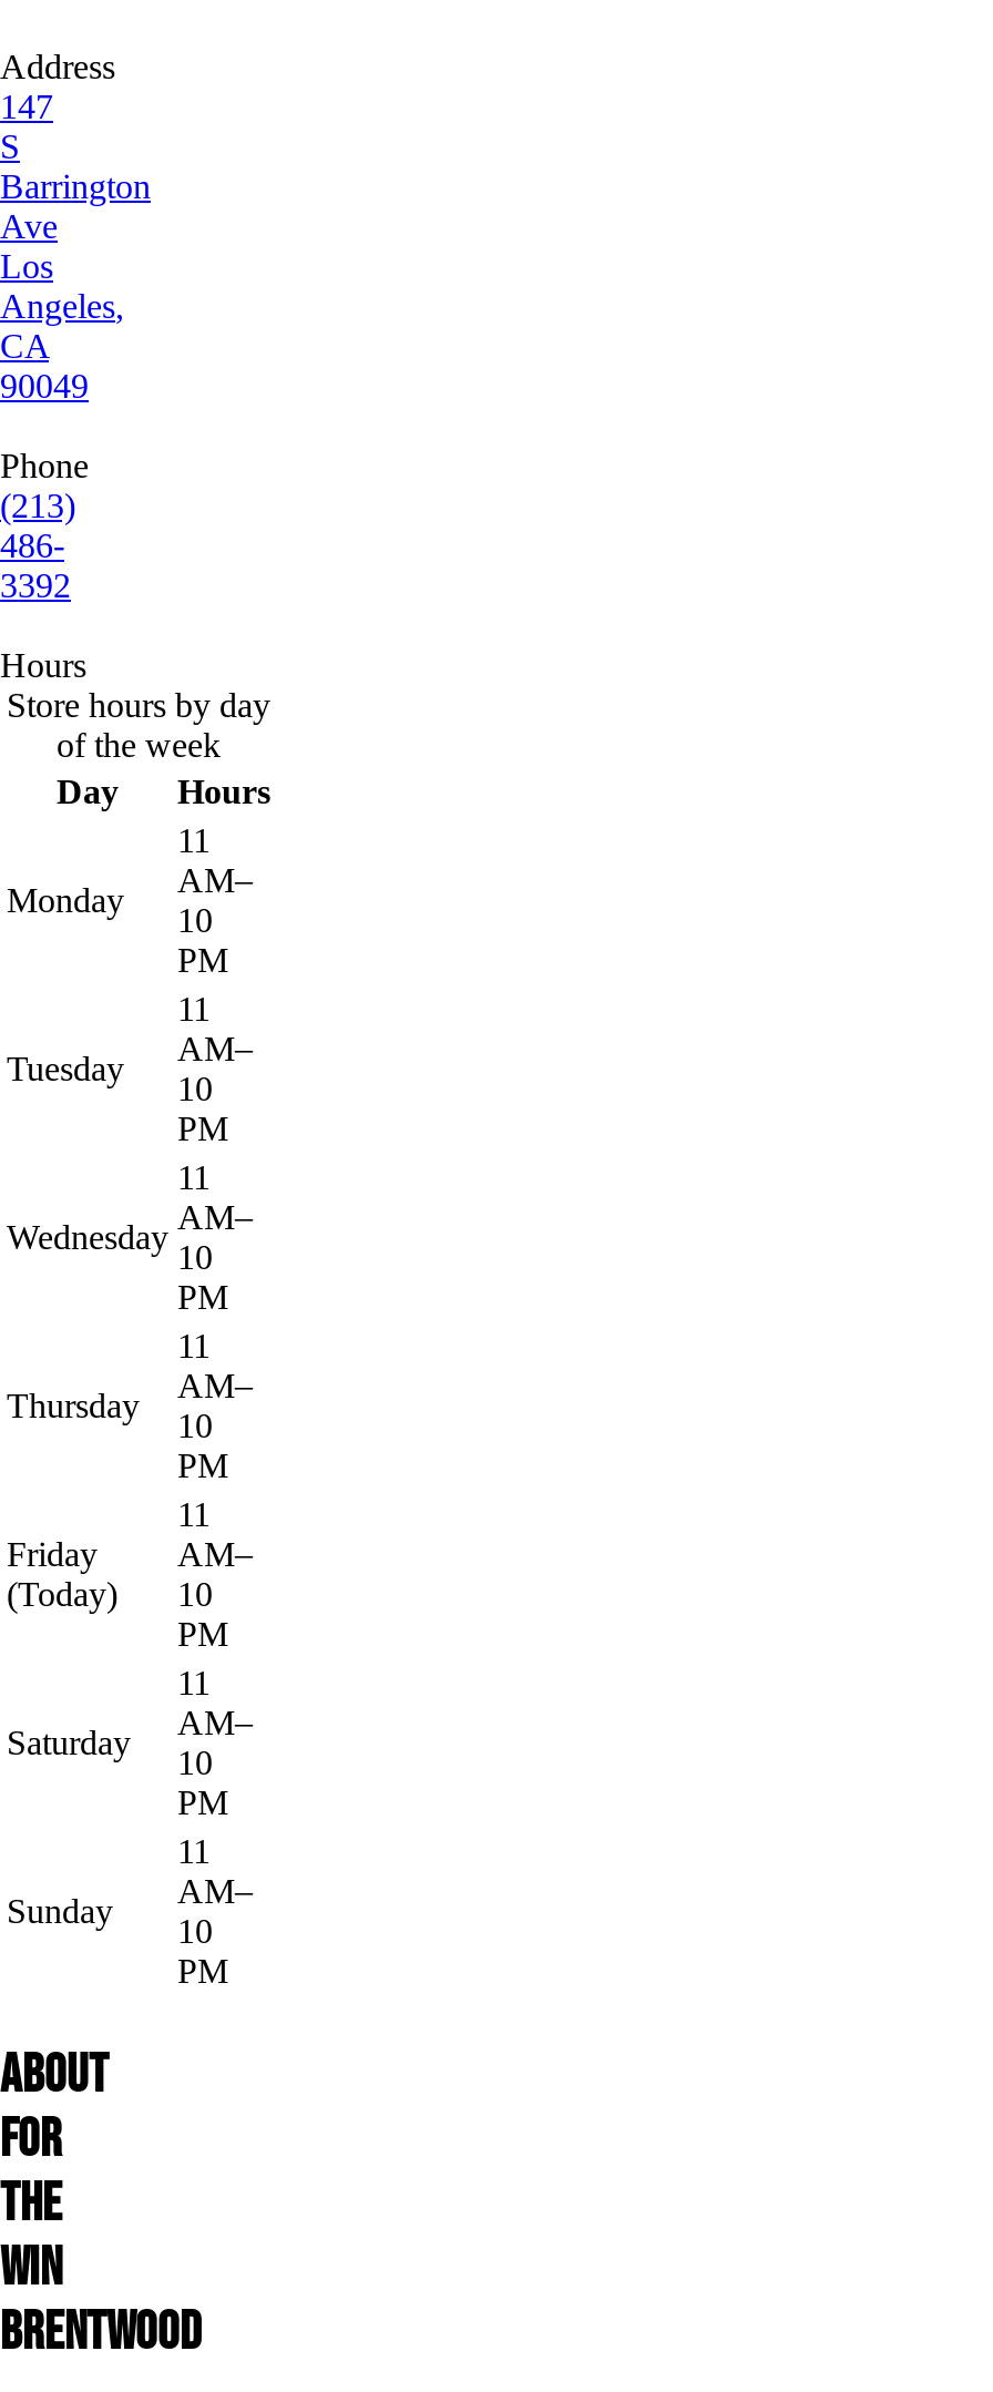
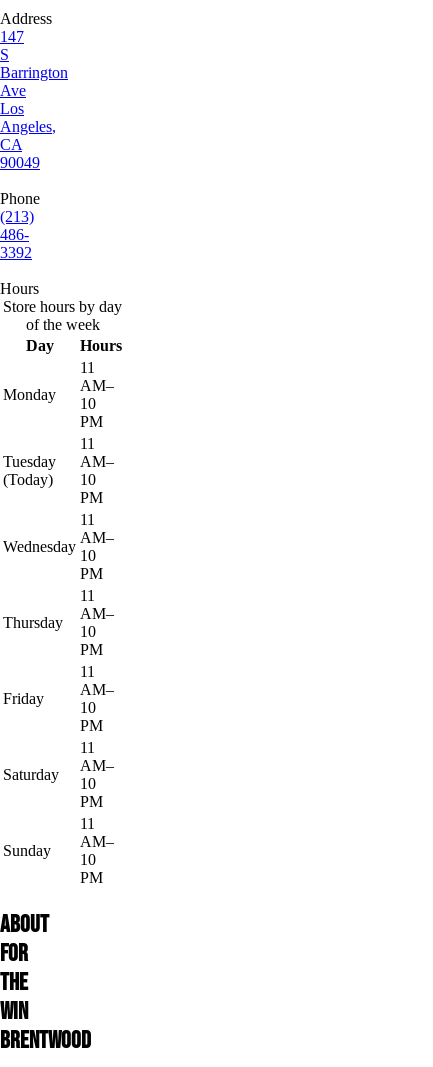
moved up: (Today)
